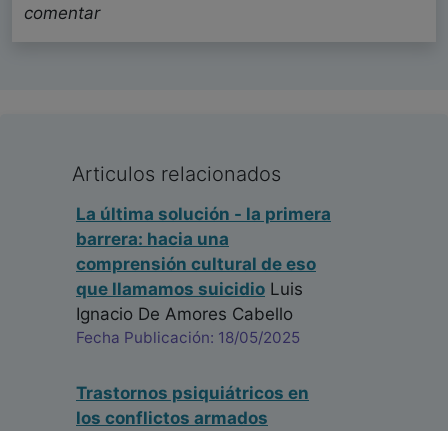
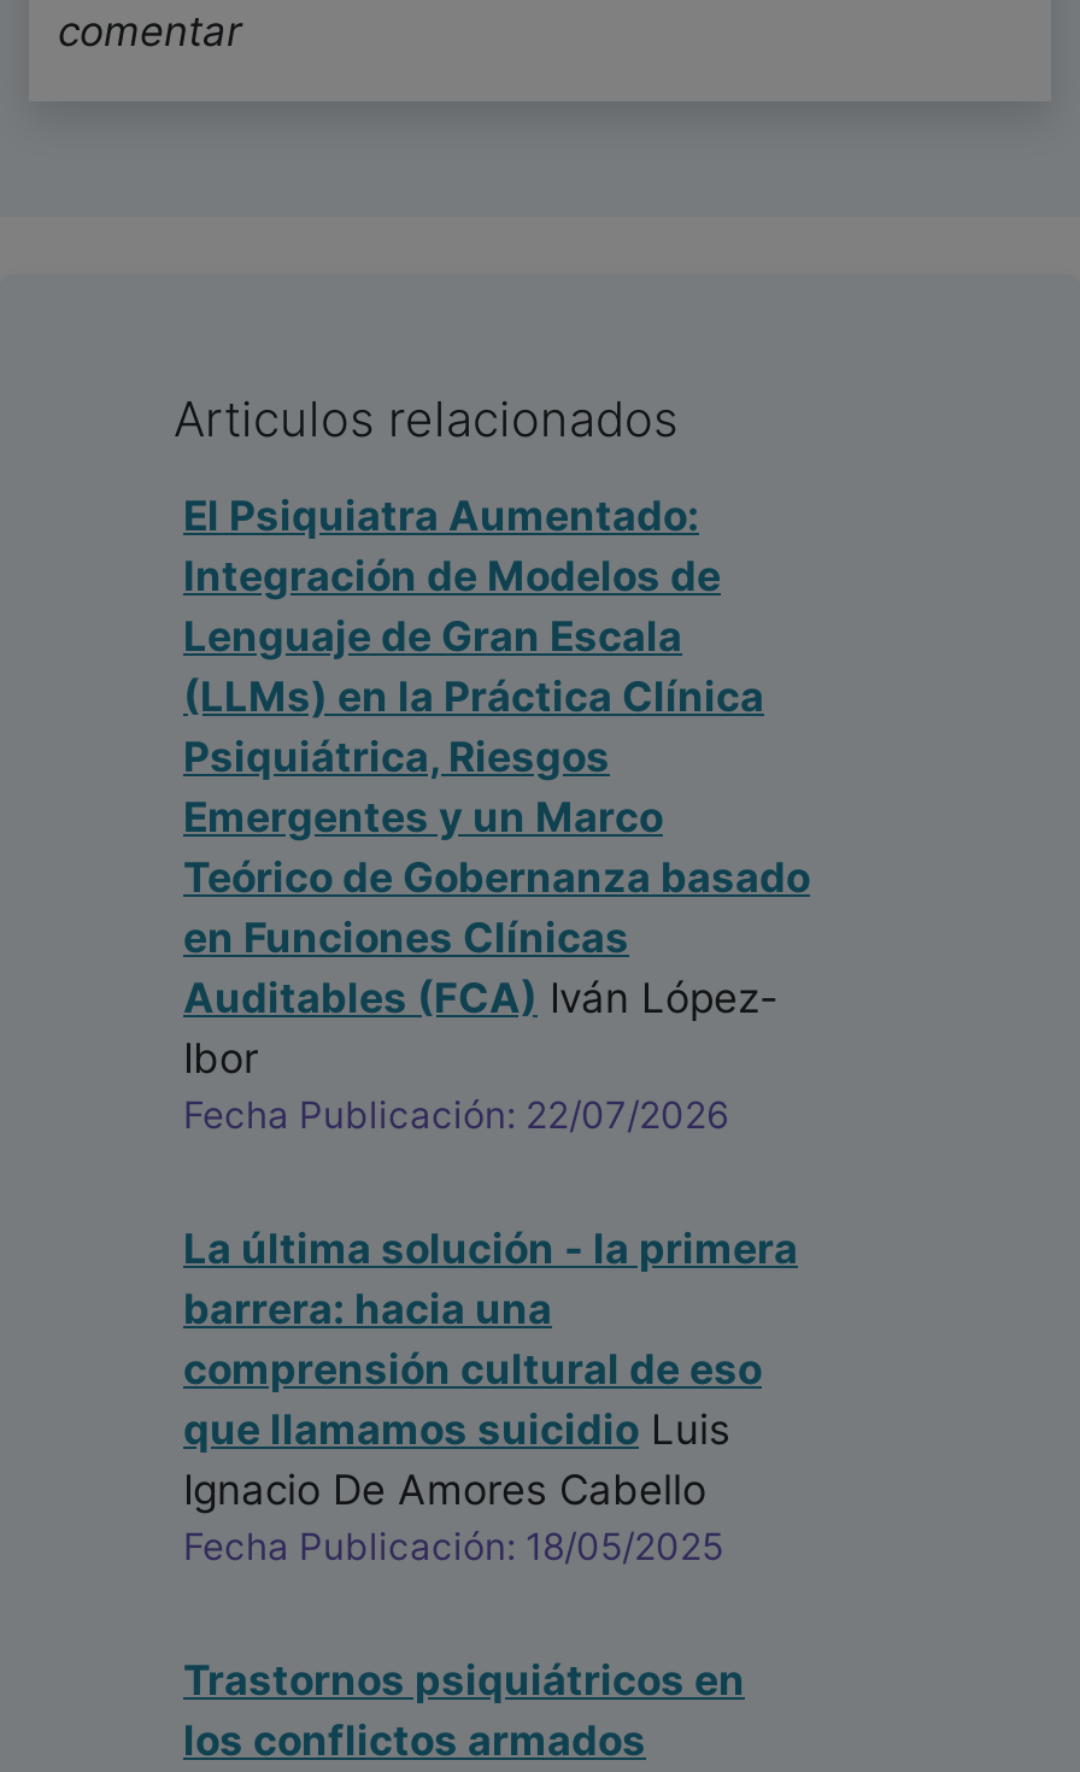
+ El Psiquiatra Aumentado:
+ Integración de Modelos de
+ Lenguaje de Gran Escala
+ (LLMs) en la Práctica Clínica
+ Psiquiátrica, Riesgos
+ Emergentes y un Marco
+ Teórico de Gobernanza basado
+ en Funciones Clínicas
+ Auditables (FCA) Iván López-
+ Ibor
+ Fecha Publicación: 22/07/2026
